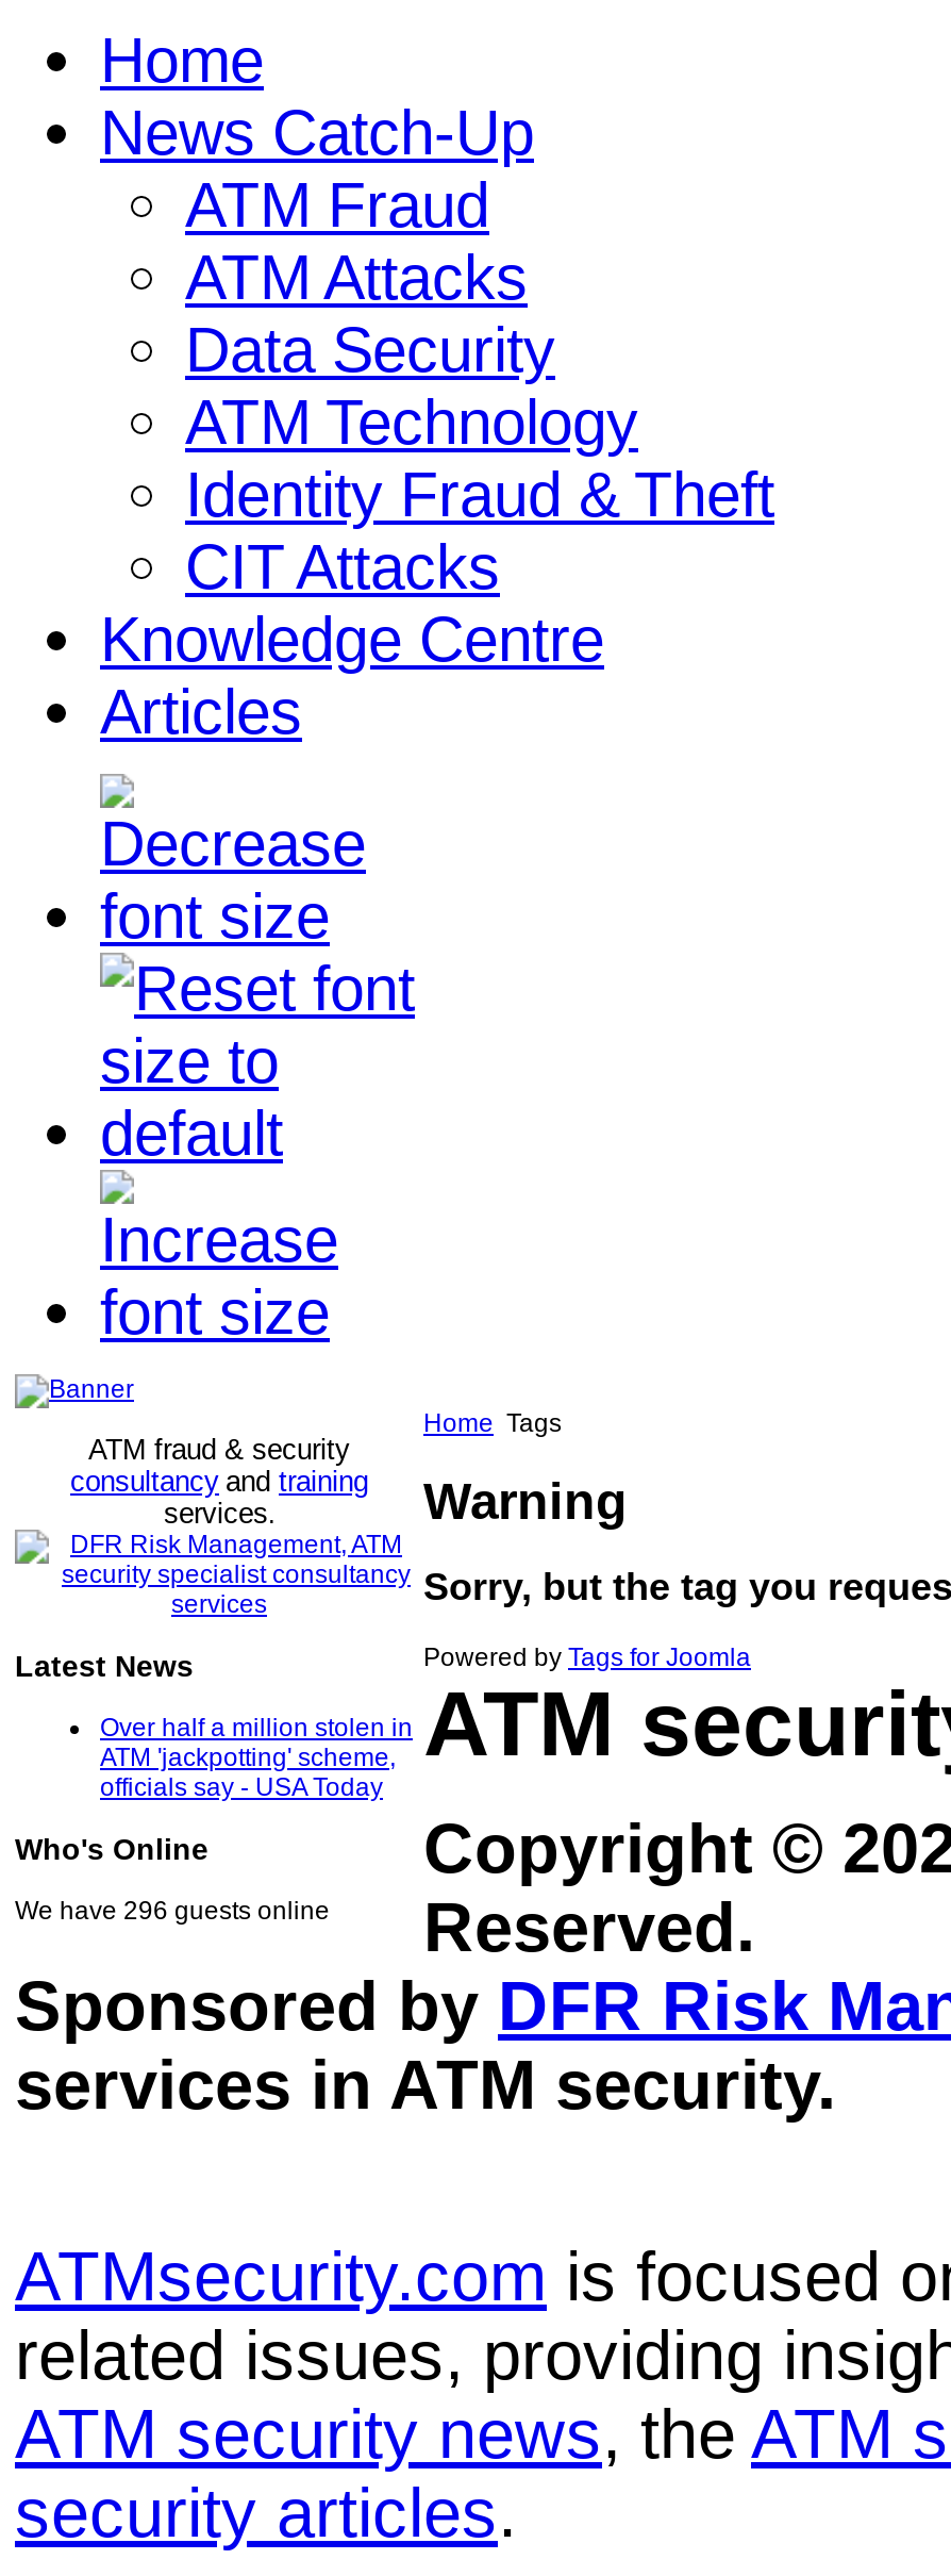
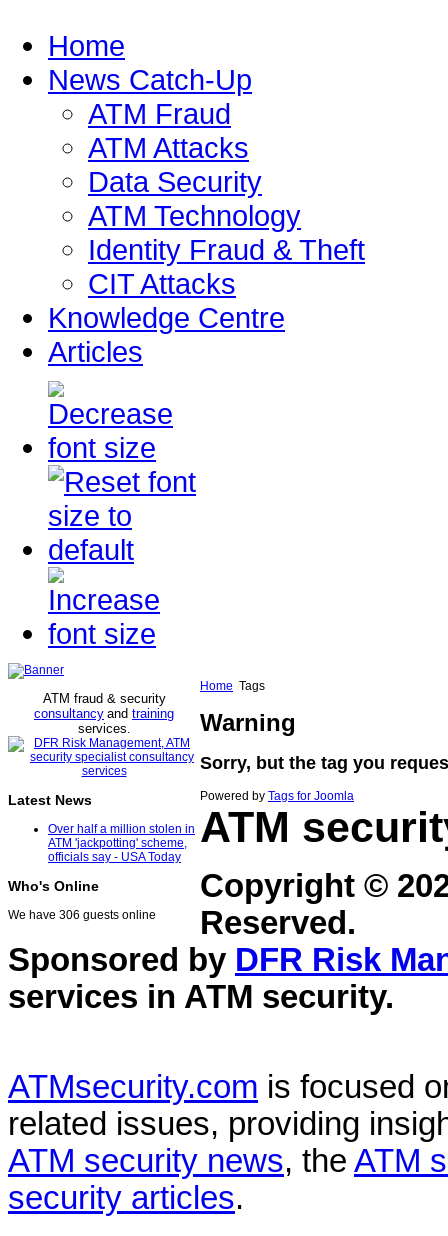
- We have 296 guests online
+ We have 306 guests online
